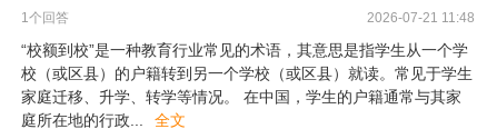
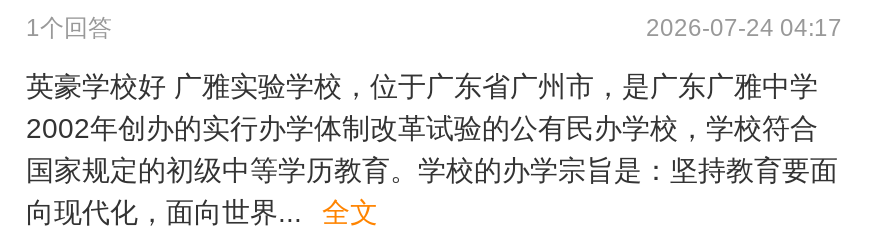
- 2026-07-21 11:48
+ 2026-07-24 04:17

- “校额到校”是一种教育行业常见的术语，其意思是指学生从一个学
- 校（或区县）的户籍转到另一个学校（或区县）就读。常见于学生
- 家庭迁移、升学、转学等情况。 在中国，学生的户籍通常与其家
- 庭所在地的行政...
+ 英豪学校好 广雅实验学校，位于广东省广州市，是广东广雅中学
+ 2002年创办的实行办学体制改革试验的公有民办学校，学校符合
+ 国家规定的初级中等学历教育。学校的办学宗旨是：坚持教育要面
+ 向现代化，面向世界...
